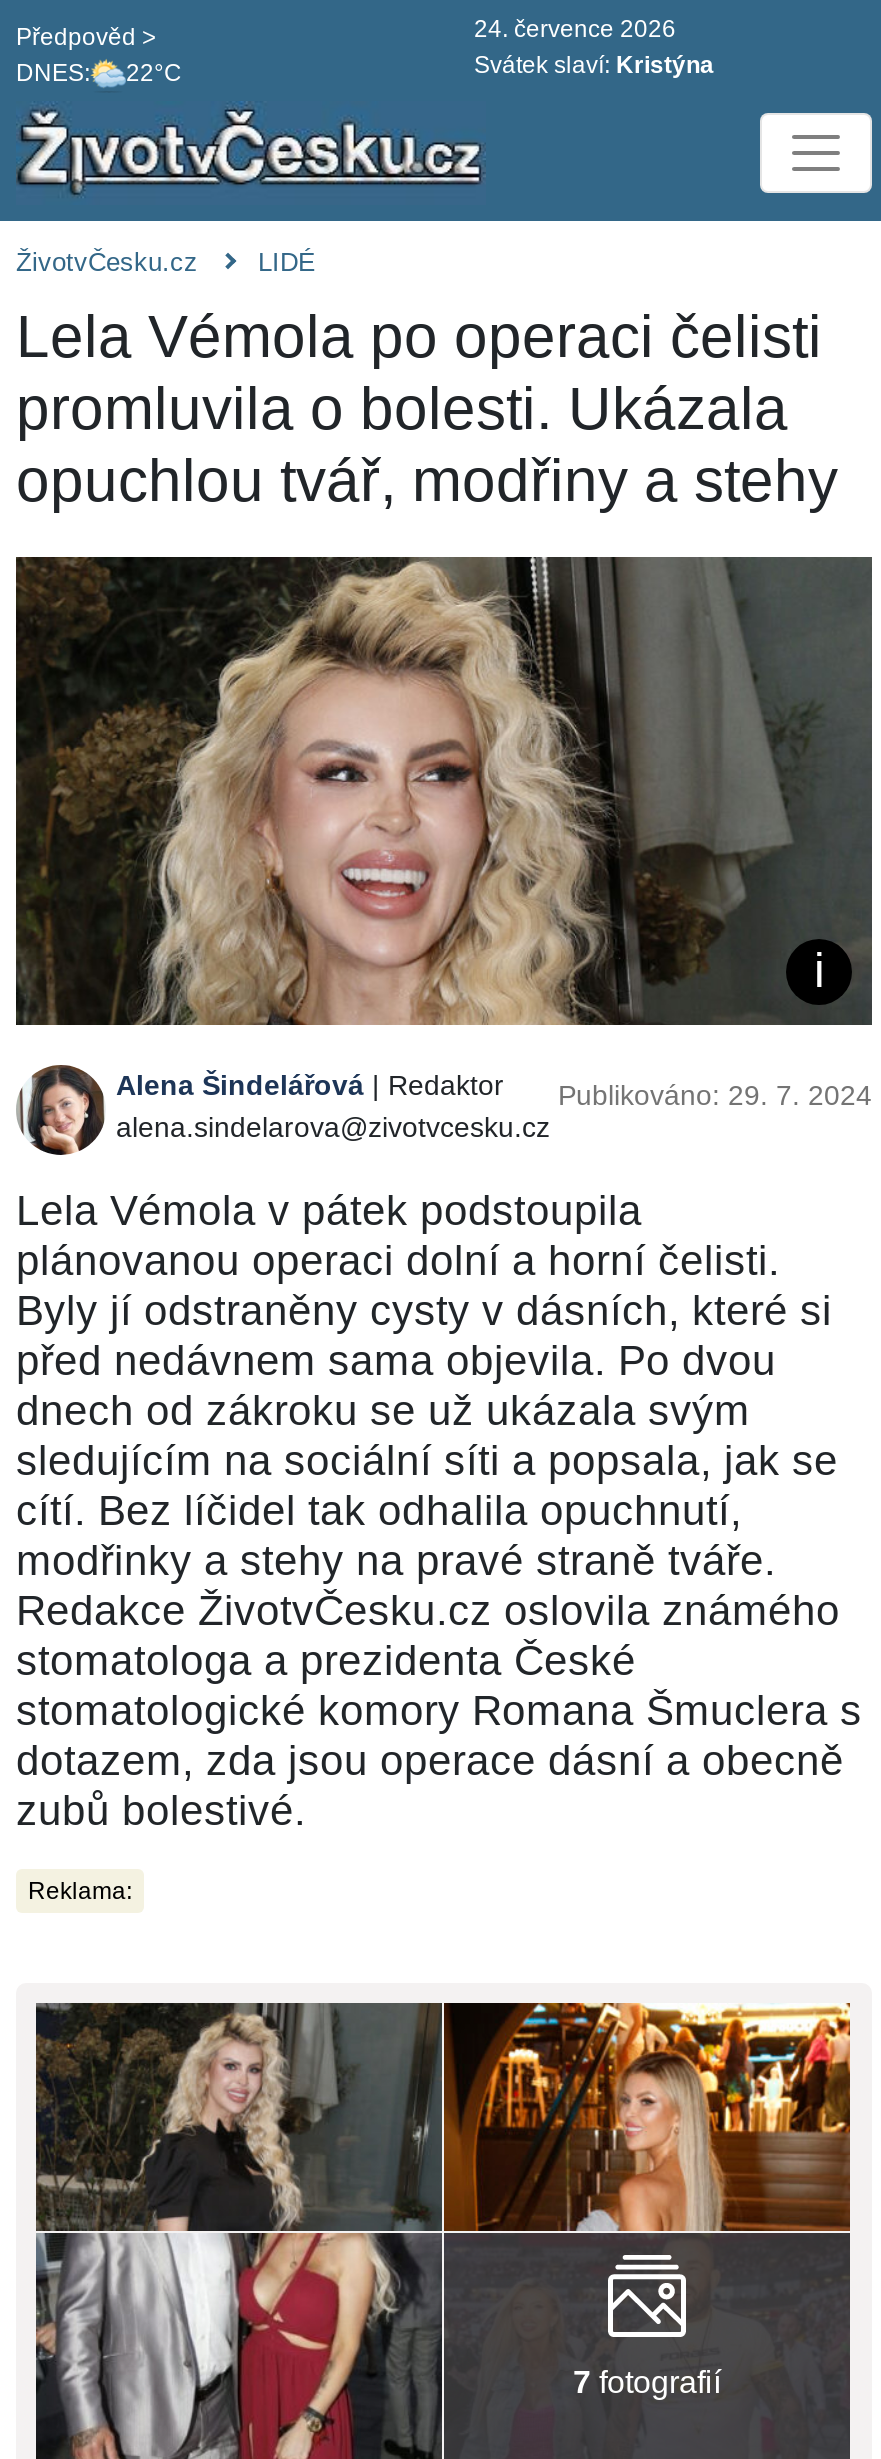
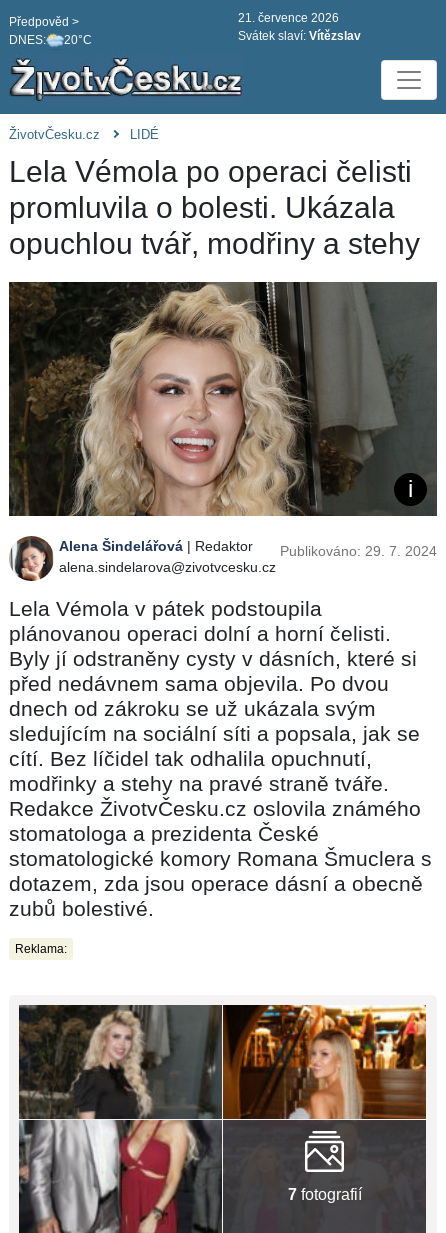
- 24. července 2026
+ 21. července 2026

- DNES: 22°C
+ DNES: 20°C

- Svátek slaví: Kristýna
+ Svátek slaví: Vítězslav
